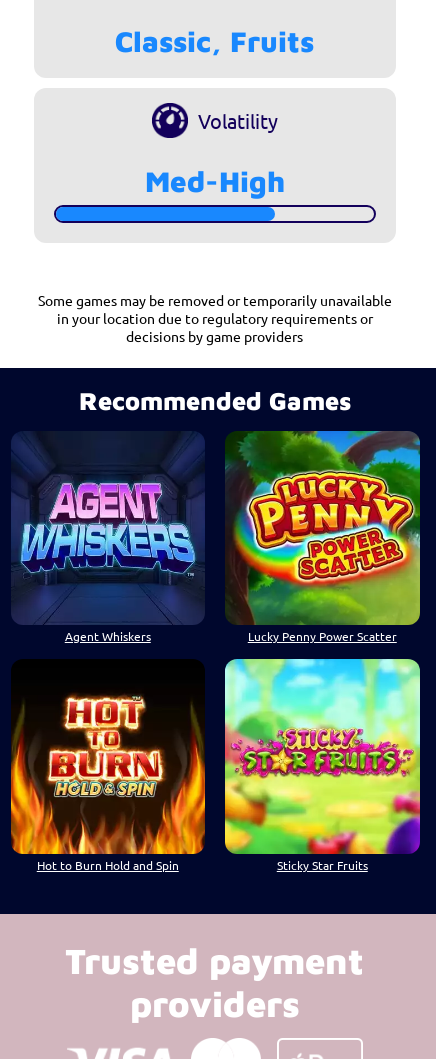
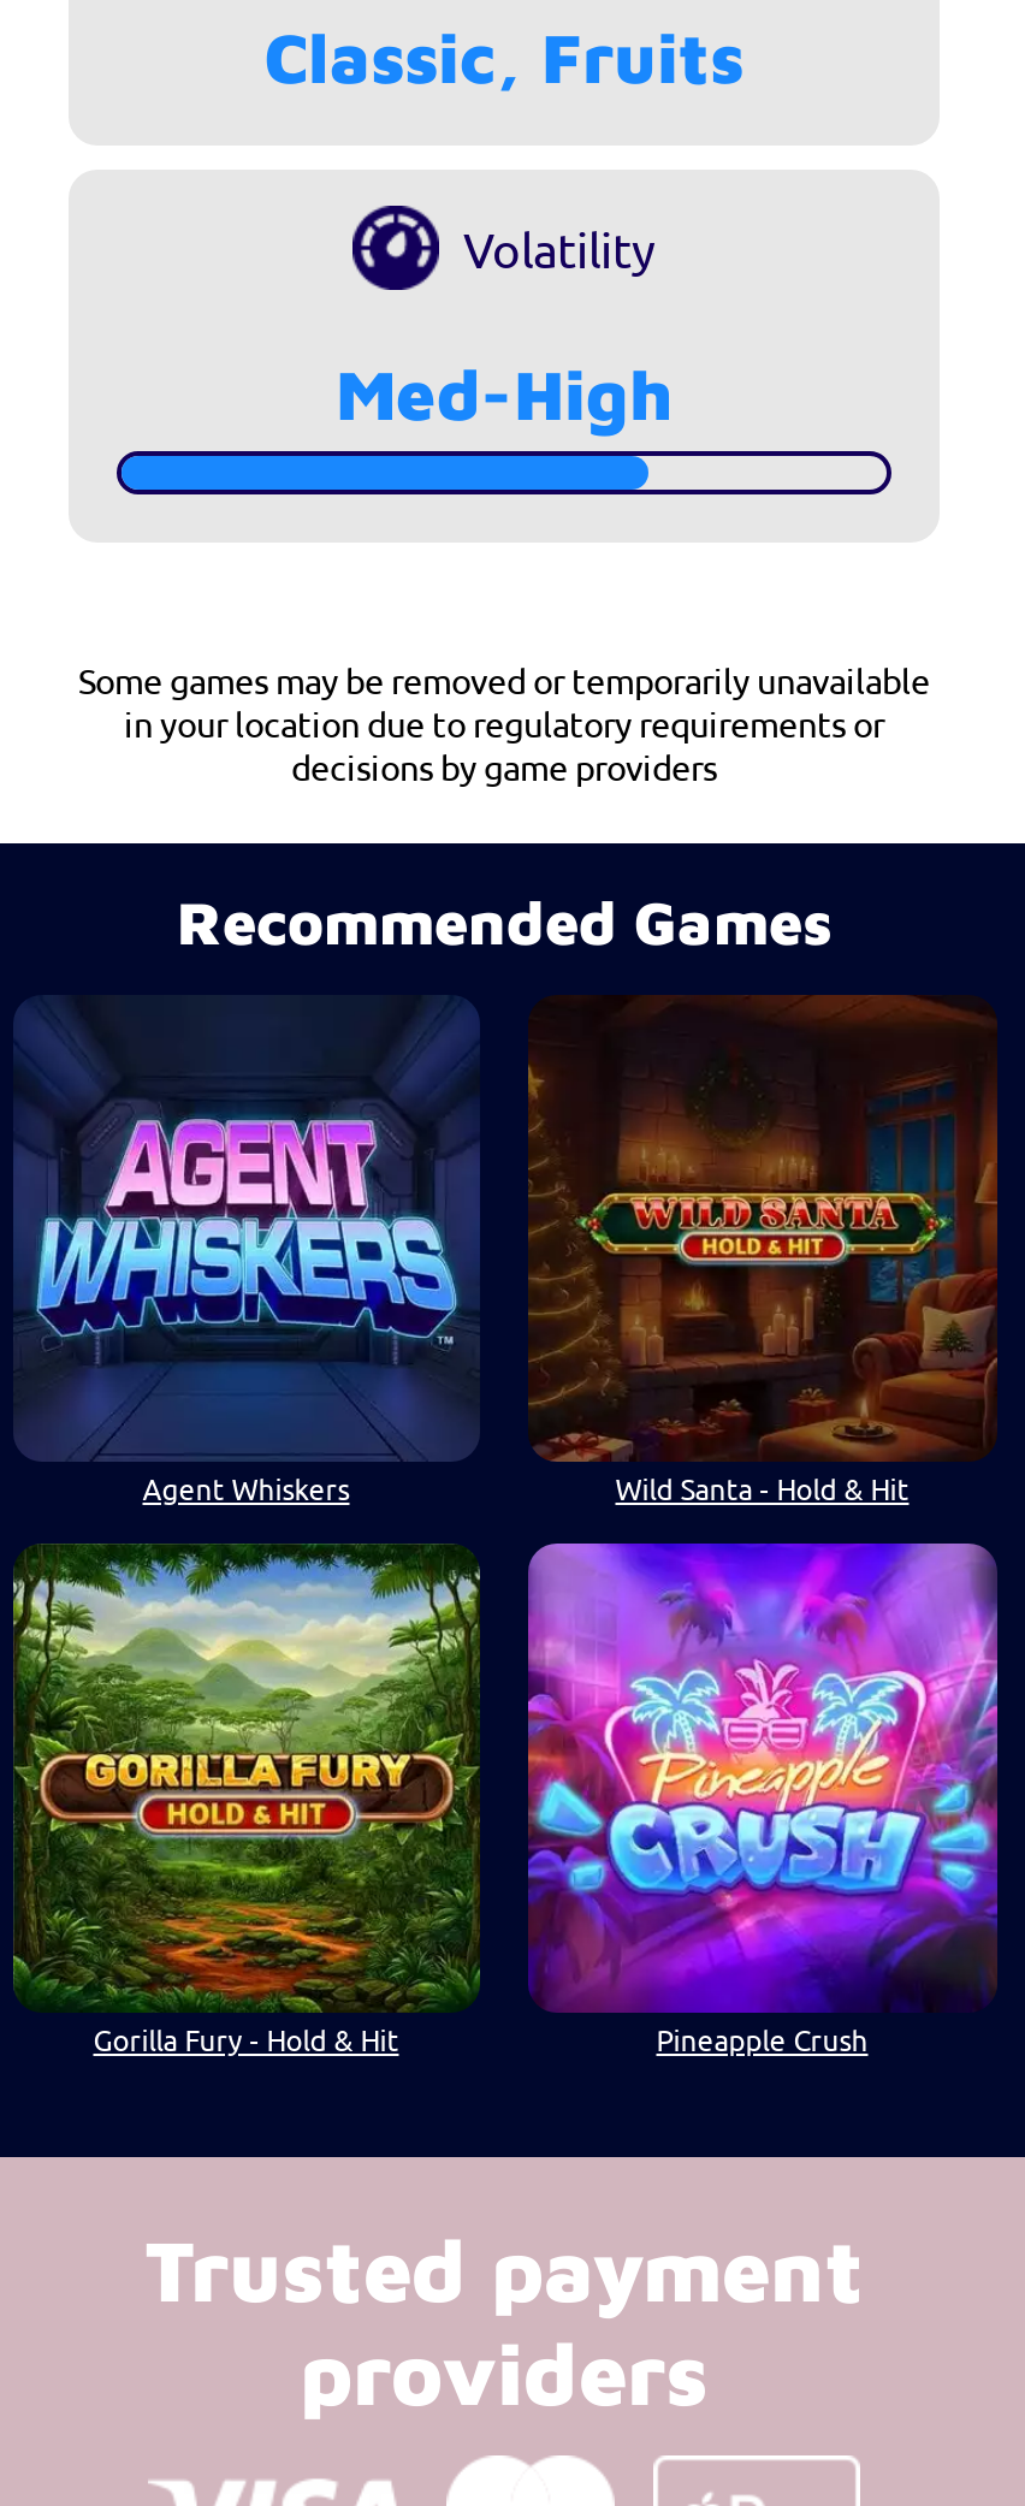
- [image]
- Lucky Penny Power Scatter
+ [image]
+ Wild Santa - Hold & Hit

- [image]
+ [image]

- [image]
- Hot to Burn Hold and Spin
- Sticky Star Fruits
+ [image]
+ Gorilla Fury - Hold & Hit
+ Pineapple Crush
